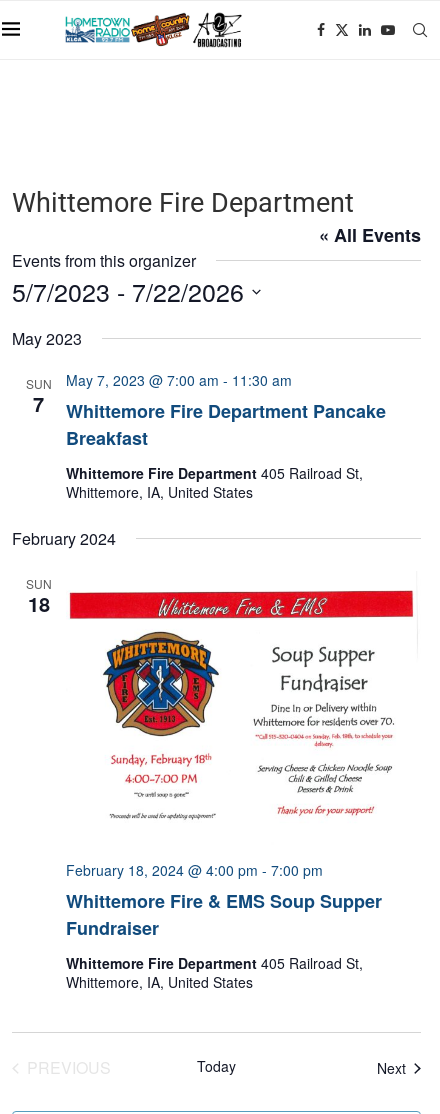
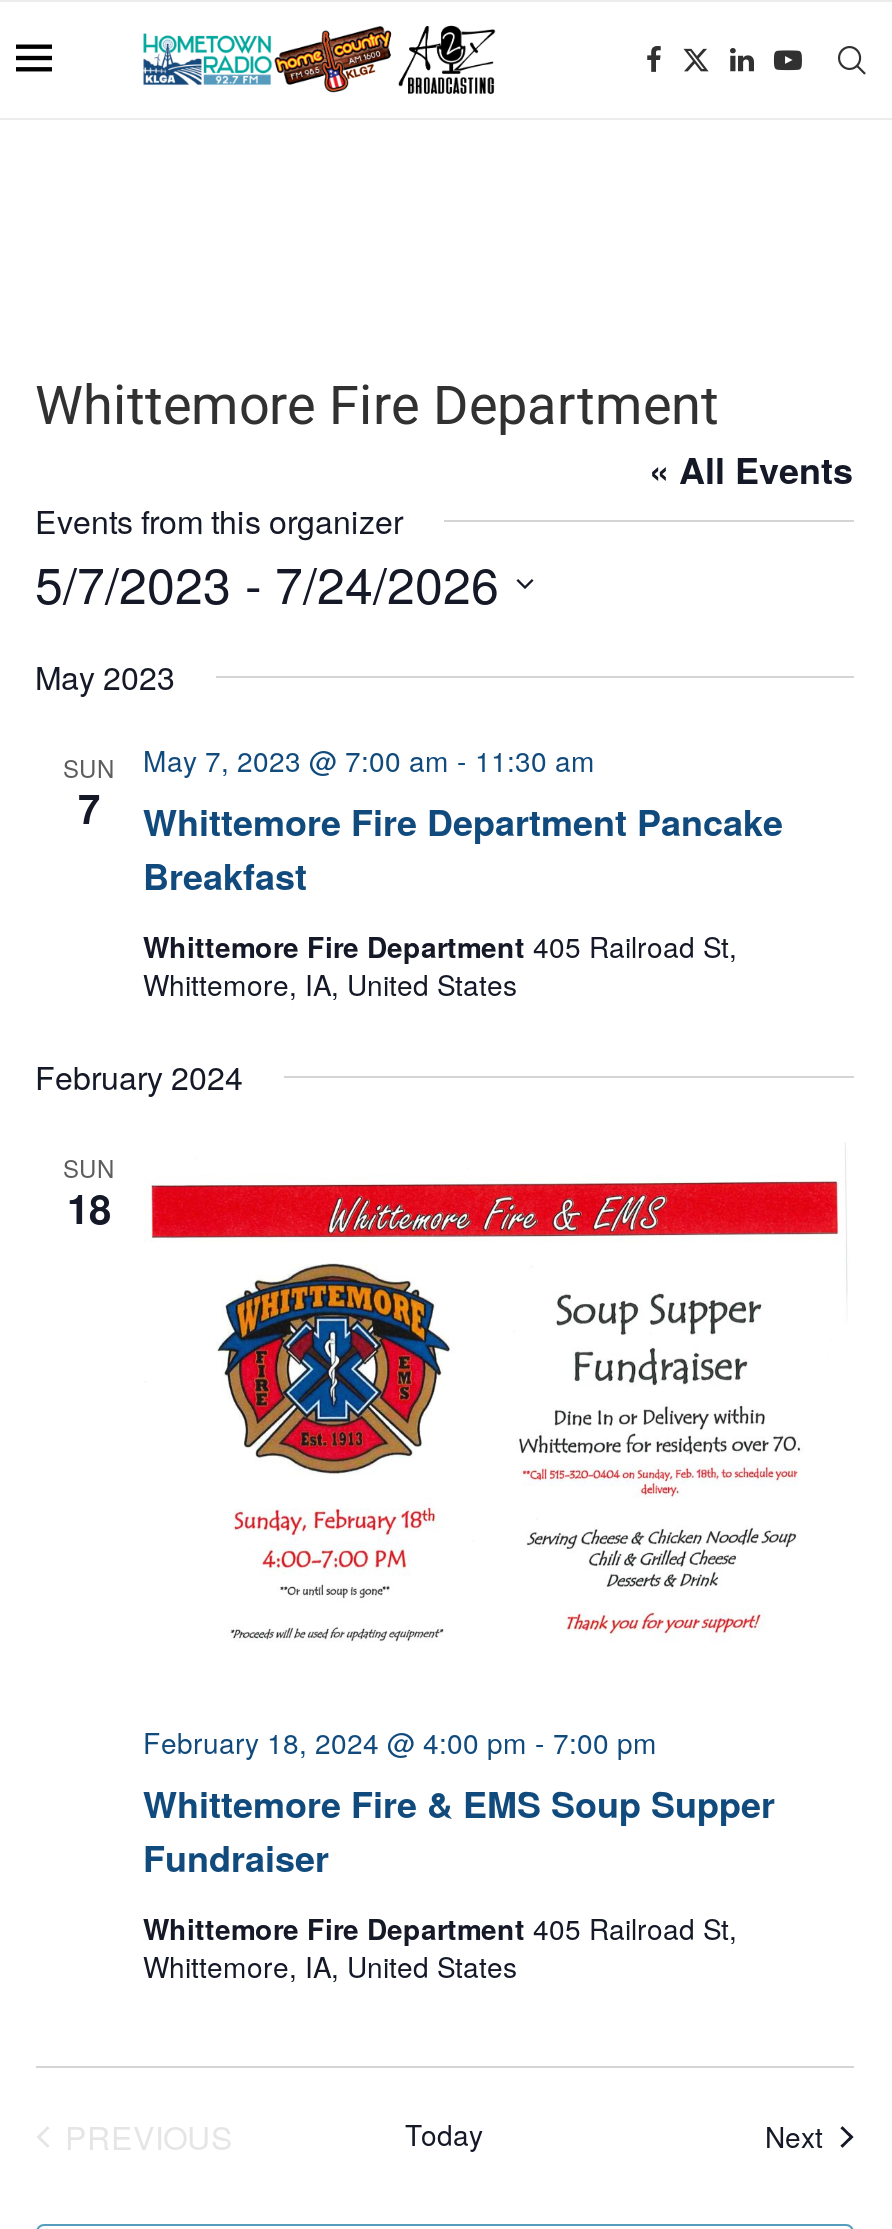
- 5/7/2023 - 7/22/2026
+ 5/7/2023 - 7/24/2026
